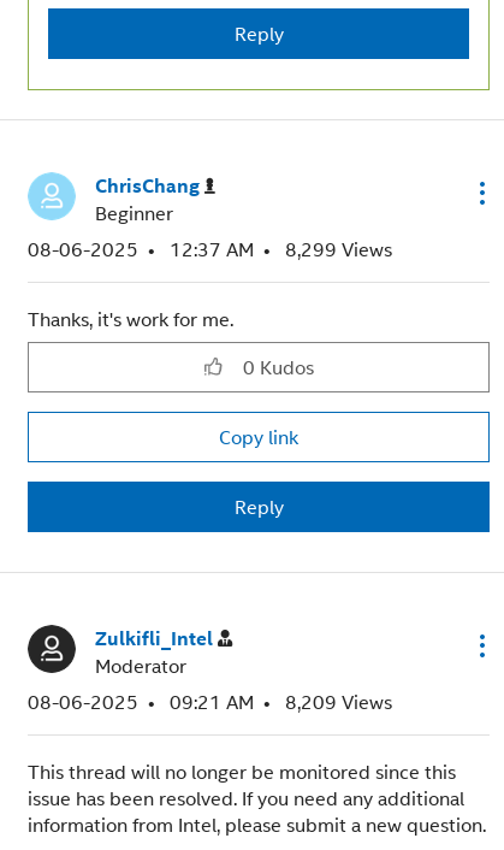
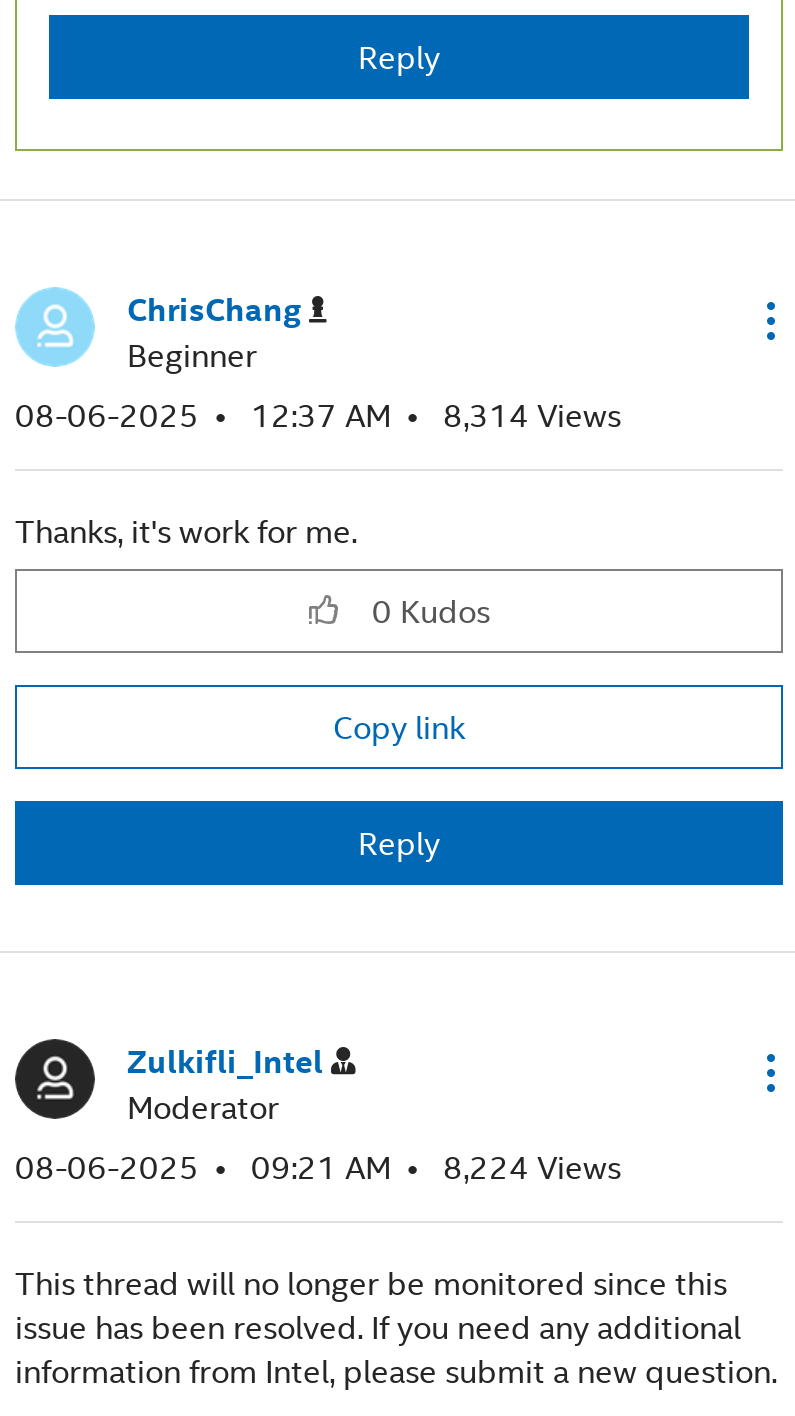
- 08-06-2025 12:37 AM 8,299 Views
+ 08-06-2025 12:37 AM 8,314 Views

- 08-06-2025 09:21 AM 8,209 Views
+ 08-06-2025 09:21 AM 8,224 Views
